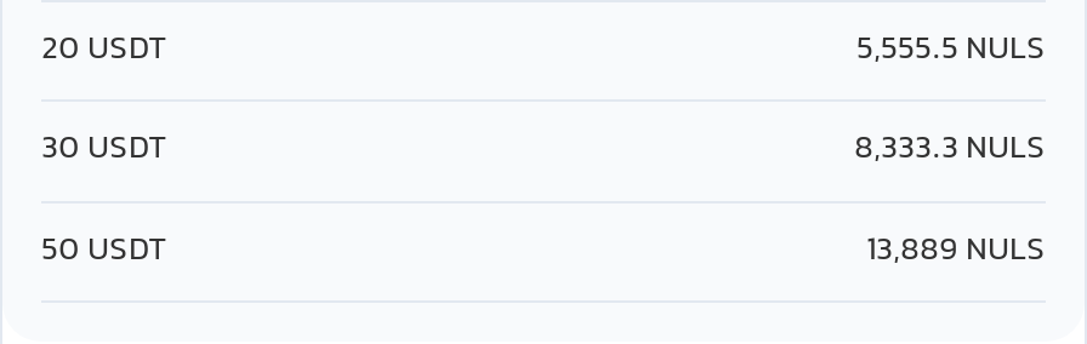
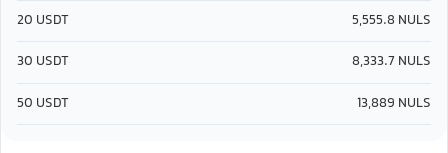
- 5,555.5 NULS
+ 5,555.8 NULS

- 8,333.3 NULS
+ 8,333.7 NULS
